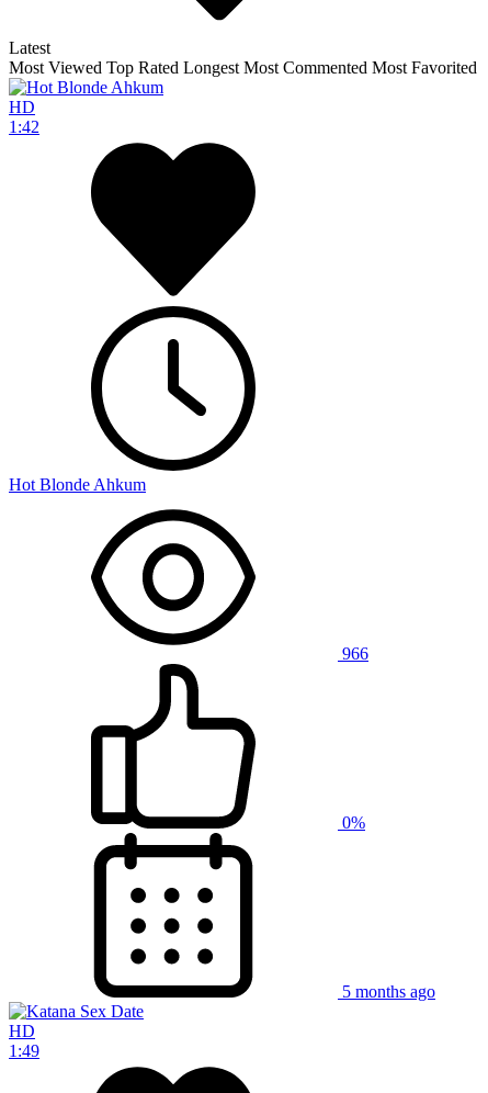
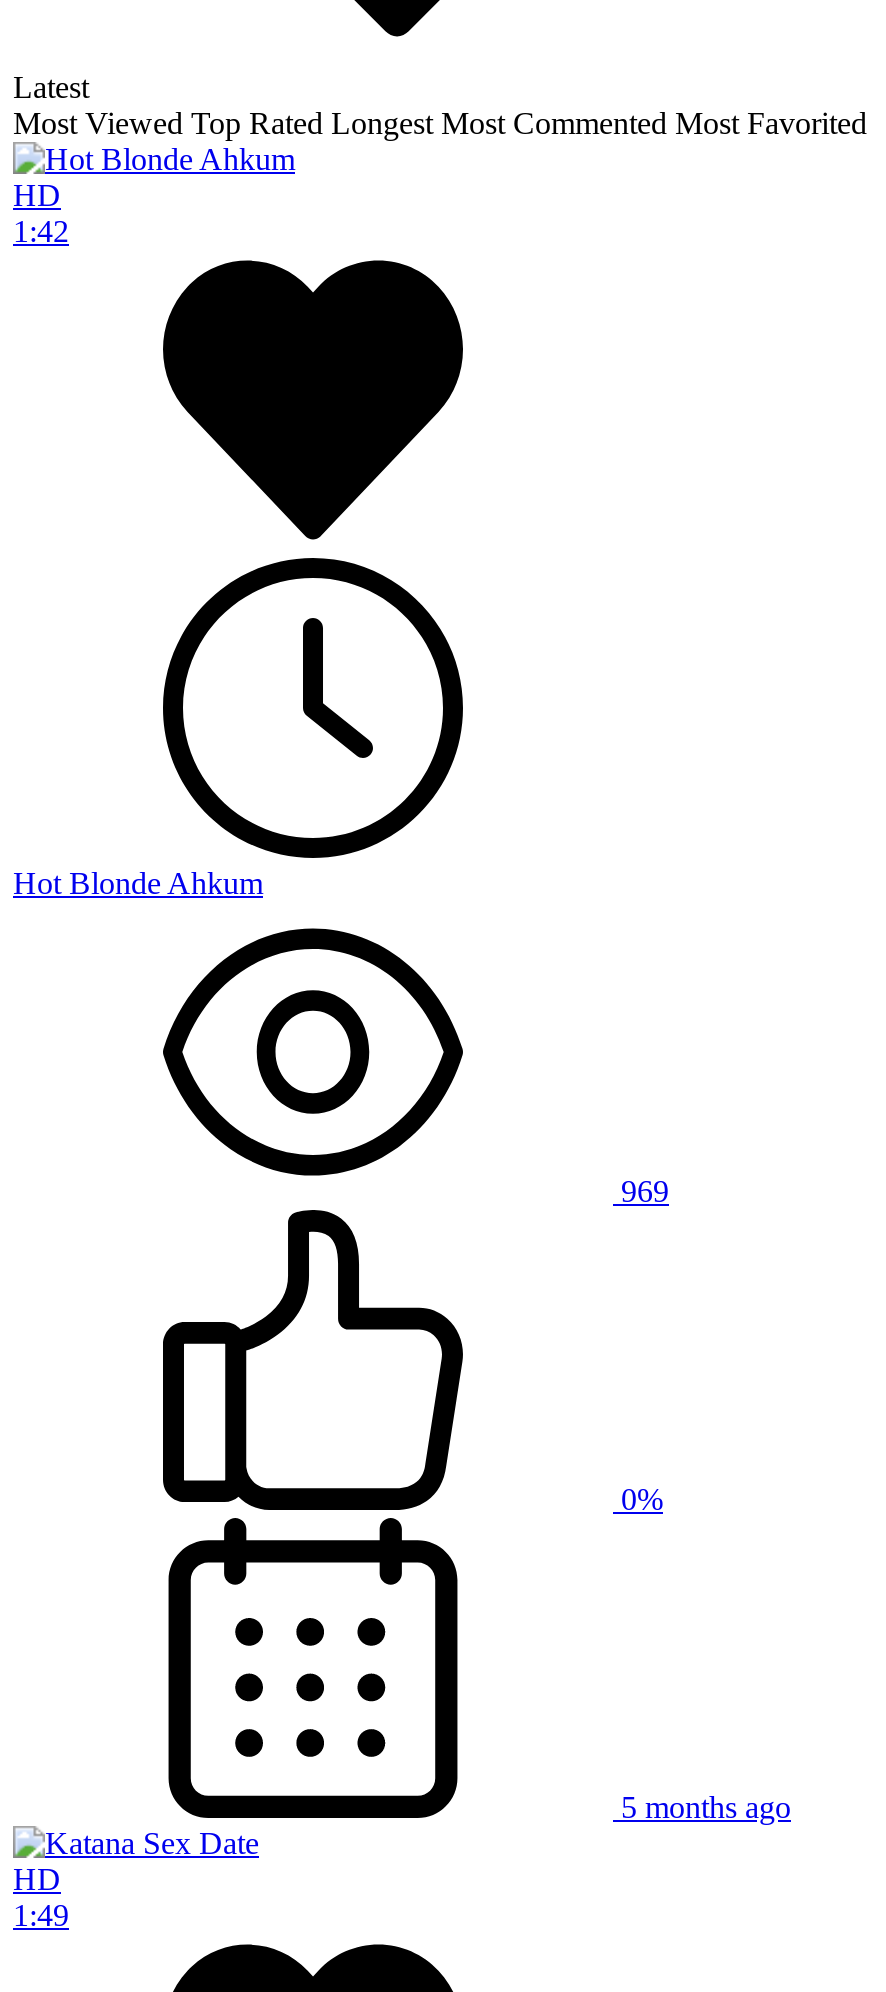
- 966
+ 969
